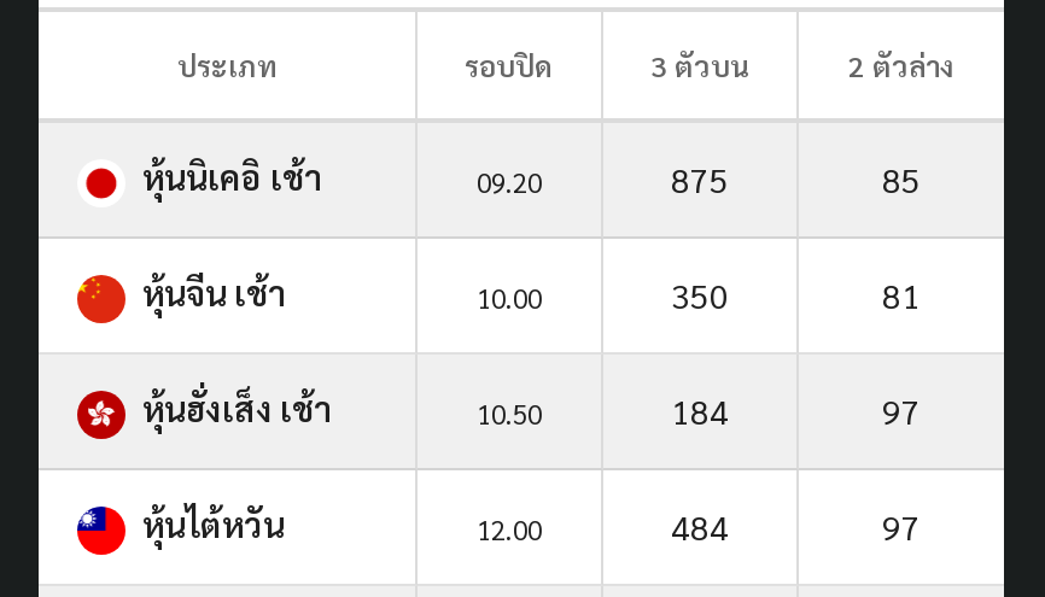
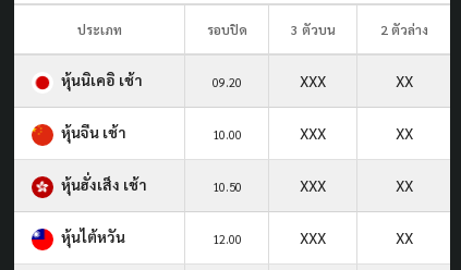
- 875
- 85
+ XXX
+ XX

- 350
- 81
+ XXX
+ XX

- 184
- 97
+ XXX
+ XX

- 484
- 97
+ XXX
+ XX
